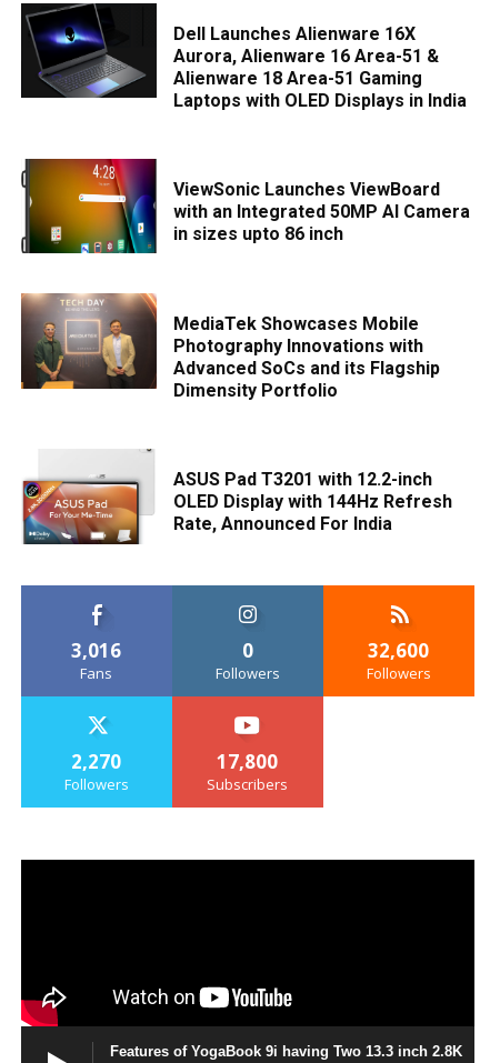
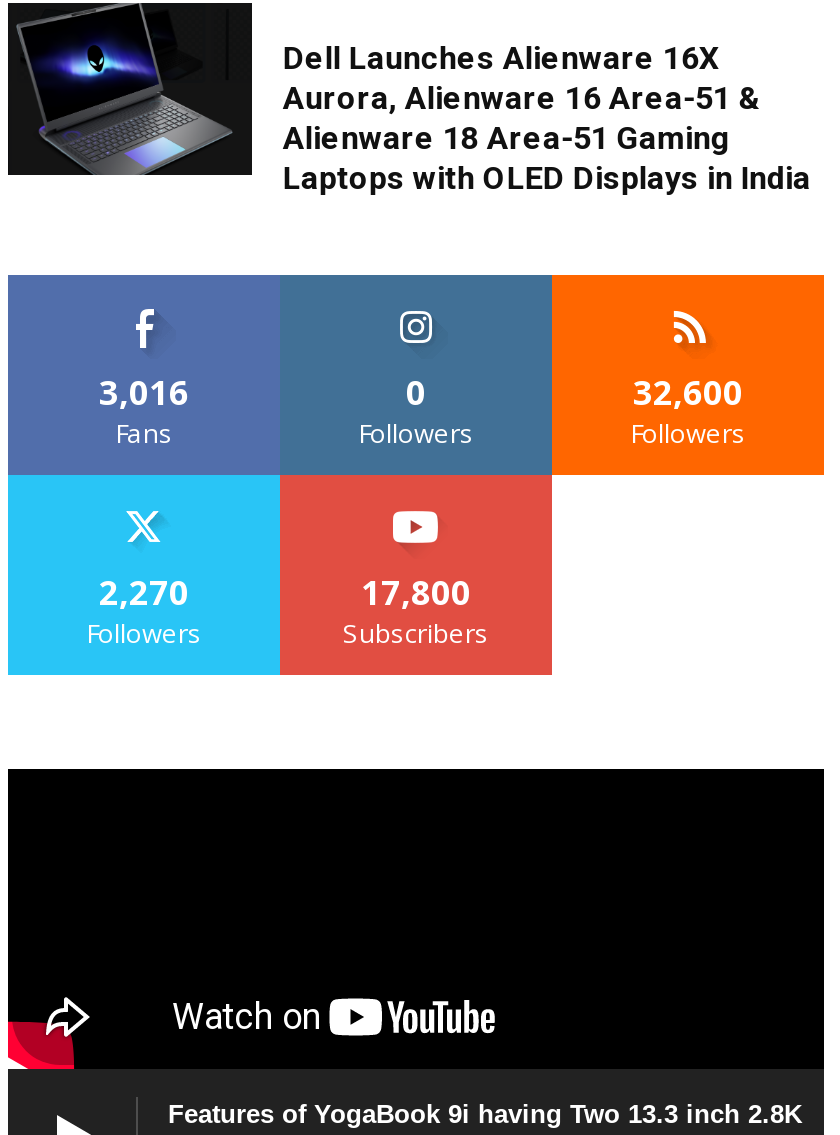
- [image]
- ViewSonic Launches ViewBoard
- with an Integrated 50MP AI Camera
- in sizes upto 86 inch

- [image]
- MediaTek Showcases Mobile
- Photography Innovations with
- Advanced SoCs and its Flagship
- Dimensity Portfolio

- [image]
- ASUS Pad T3201 with 12.2-inch
- OLED Display with 144Hz Refresh
- Rate, Announced For India
